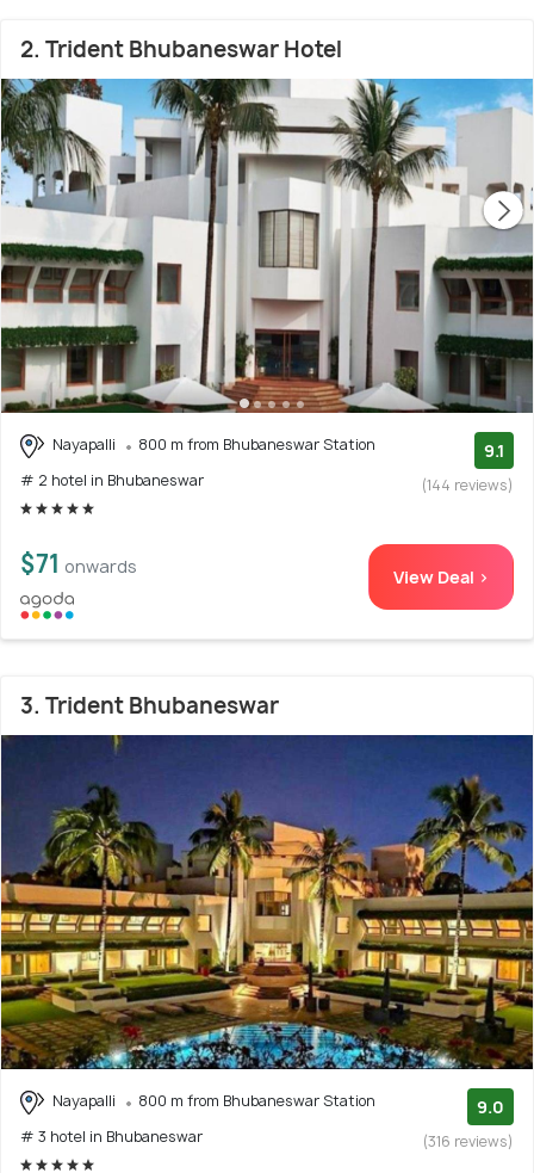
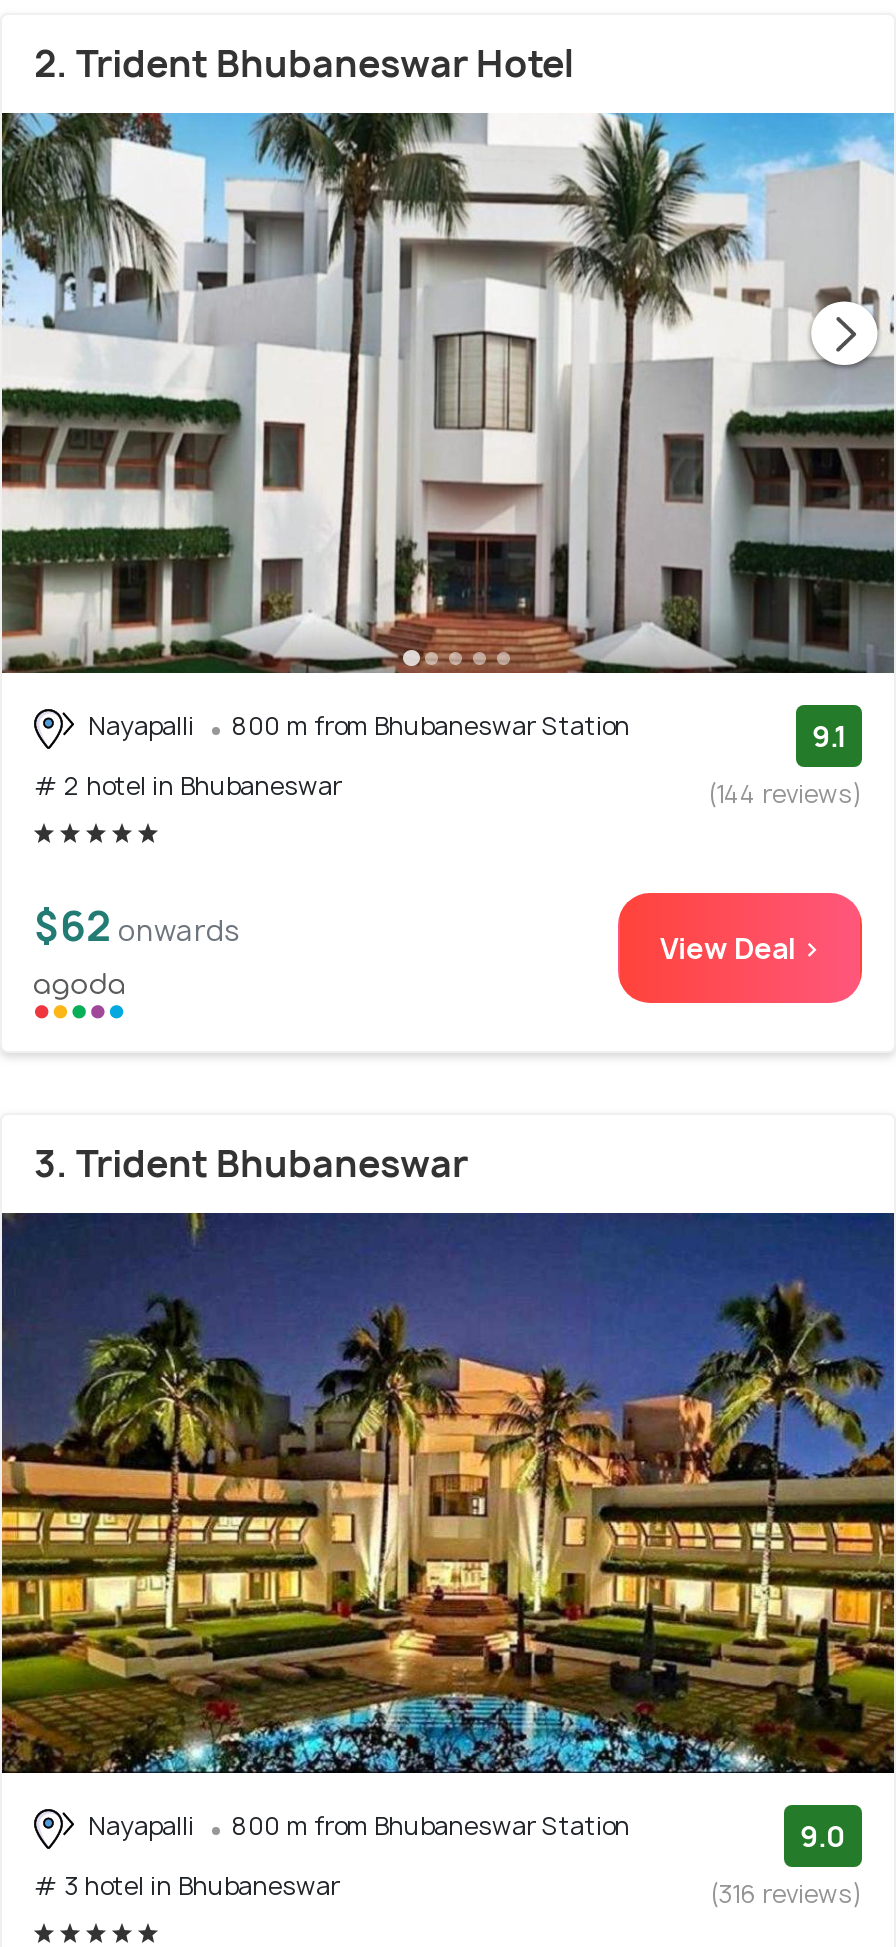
- $71 onwards
+ $62 onwards
